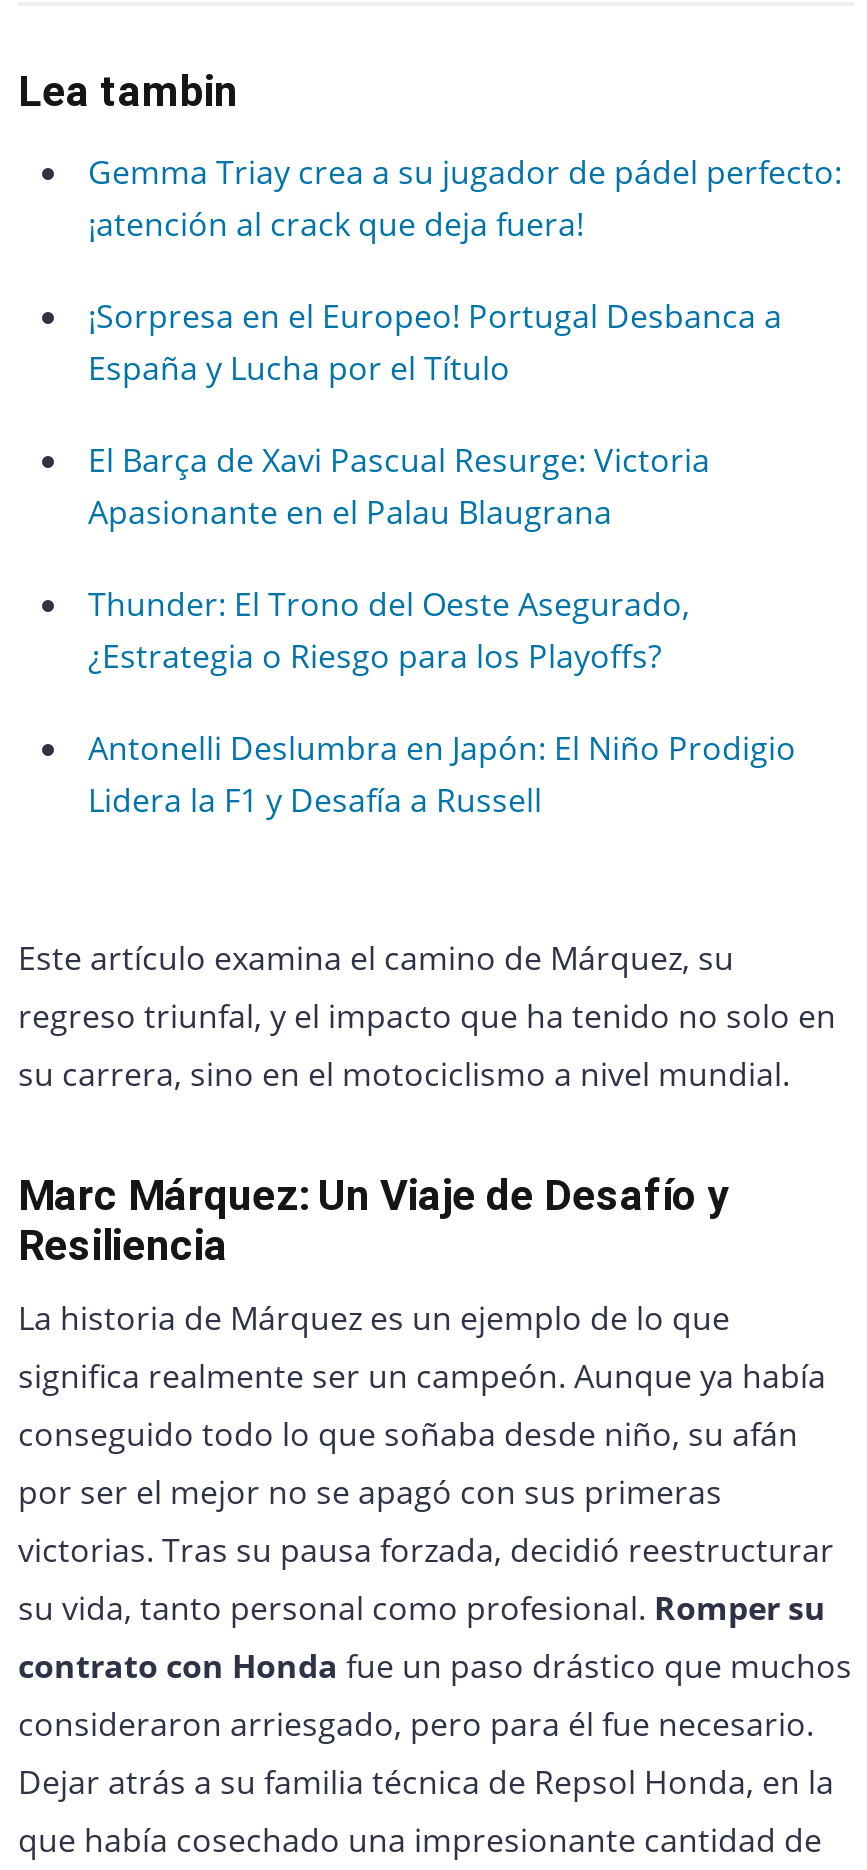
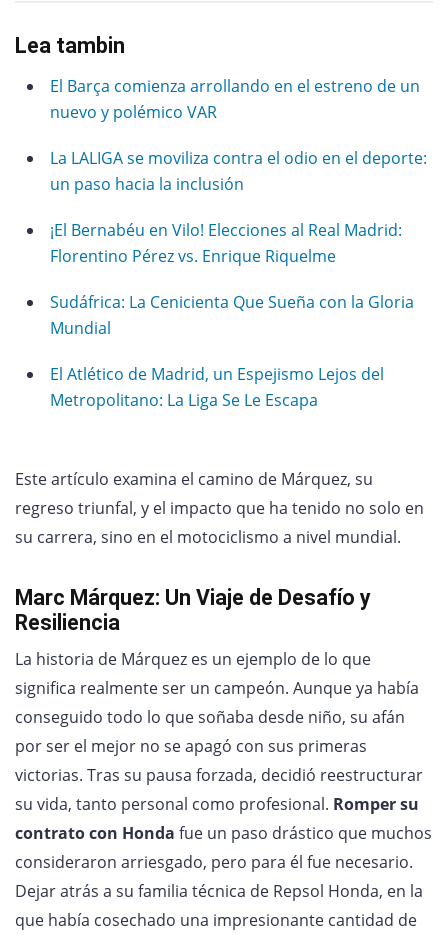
- Gemma Triay crea a su jugador de pádel perfecto:
- ¡atención al crack que deja fuera!
+ El Barça comienza arrollando en el estreno de un
+ nuevo y polémico VAR

- ¡Sorpresa en el Europeo! Portugal Desbanca a
- España y Lucha por el Título
+ La LALIGA se moviliza contra el odio en el deporte:
+ un paso hacia la inclusión

- El Barça de Xavi Pascual Resurge: Victoria
- Apasionante en el Palau Blaugrana
+ ¡El Bernabéu en Vilo! Elecciones al Real Madrid:
+ Florentino Pérez vs. Enrique Riquelme

- Thunder: El Trono del Oeste Asegurado,
- ¿Estrategia o Riesgo para los Playoffs?
+ Sudáfrica: La Cenicienta Que Sueña con la Gloria
+ Mundial

- Antonelli Deslumbra en Japón: El Niño Prodigio
- Lidera la F1 y Desafía a Russell
+ El Atlético de Madrid, un Espejismo Lejos del
+ Metropolitano: La Liga Se Le Escapa
